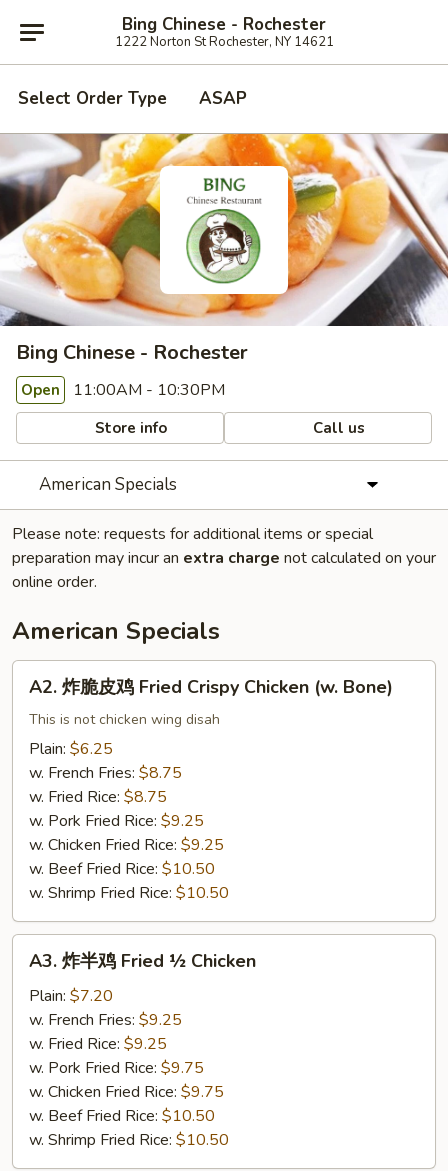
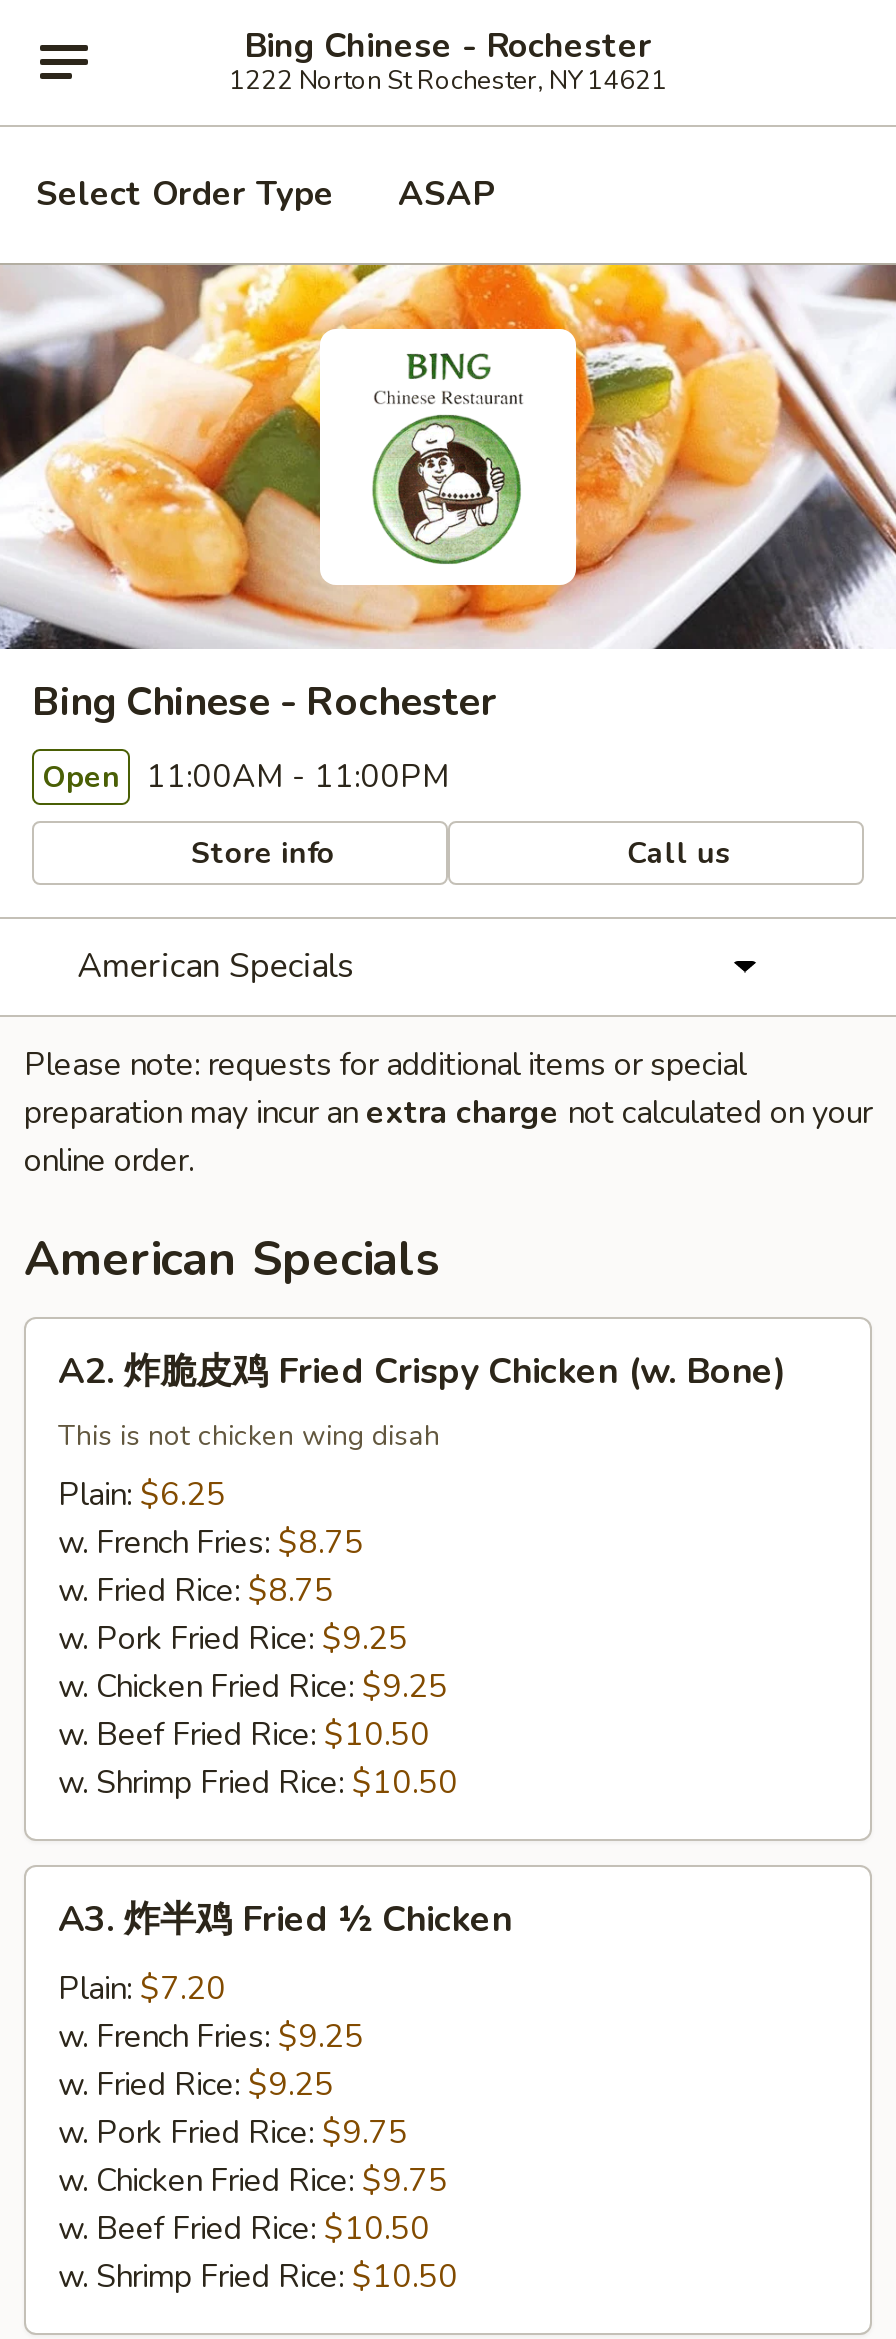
- Open 11:00AM - 10:30PM
+ Open 11:00AM - 11:00PM
